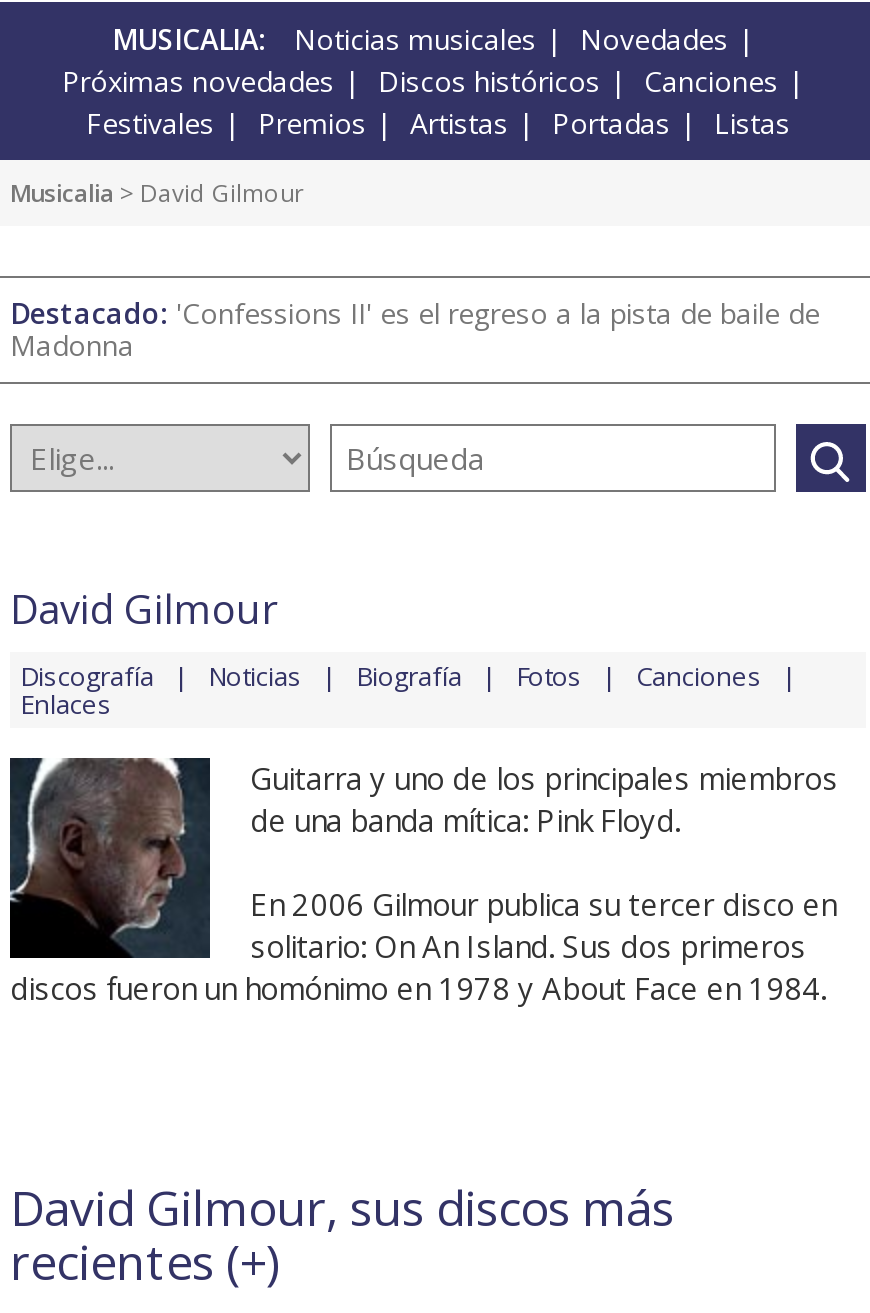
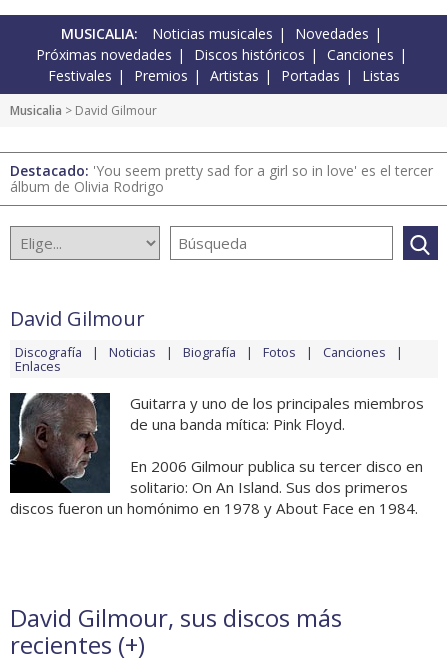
- Destacado: 'Confessions II' es el regreso a la pista de baile de
- Madonna
+ Destacado: 'You seem pretty sad for a girl so in love' es el tercer
+ álbum de Olivia Rodrigo
